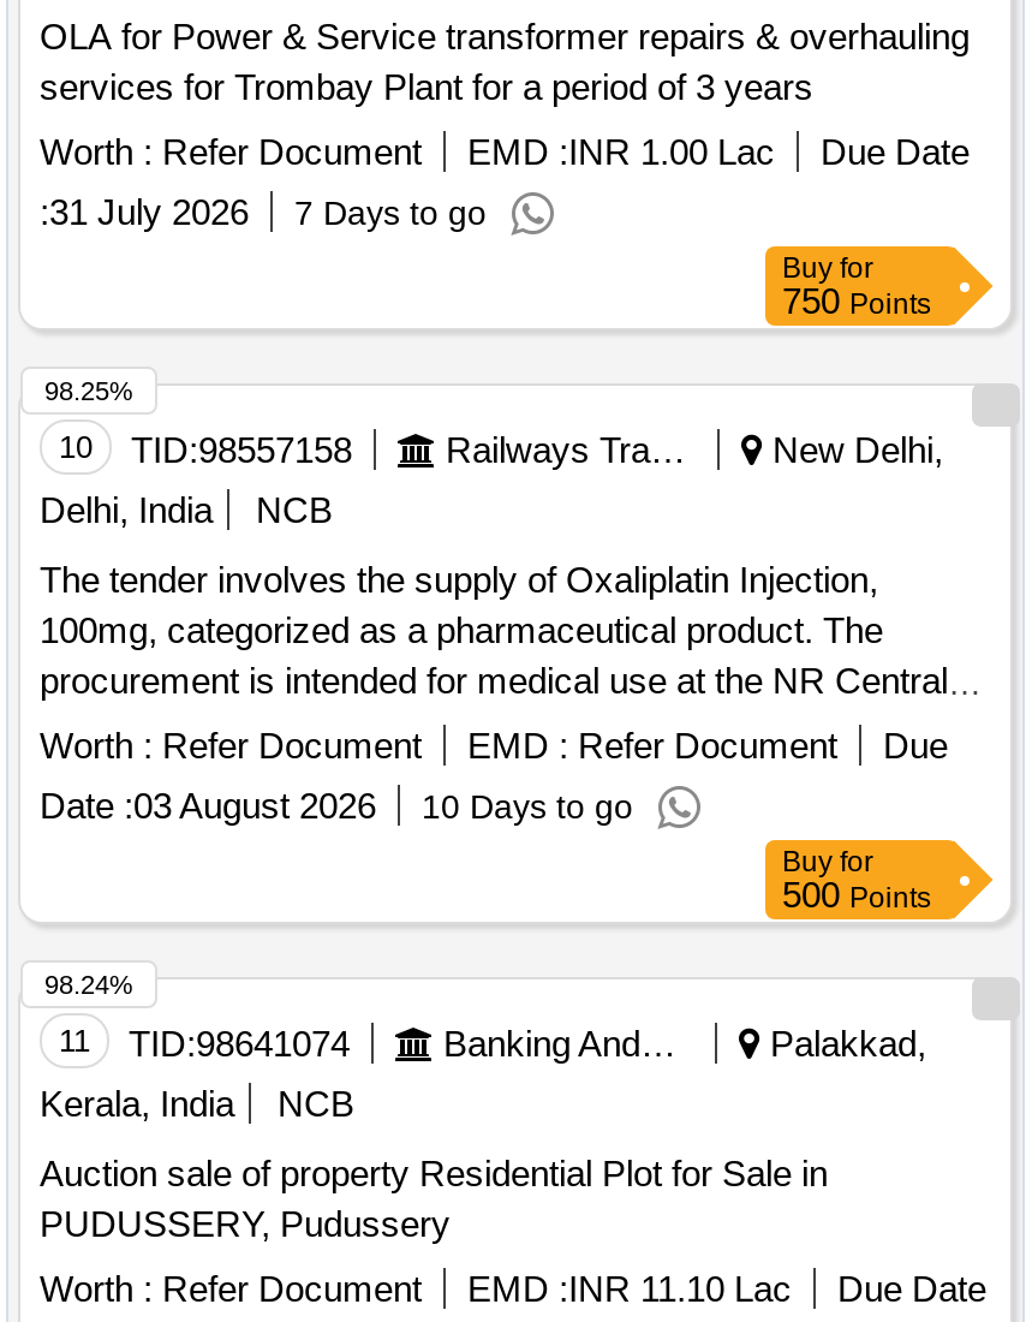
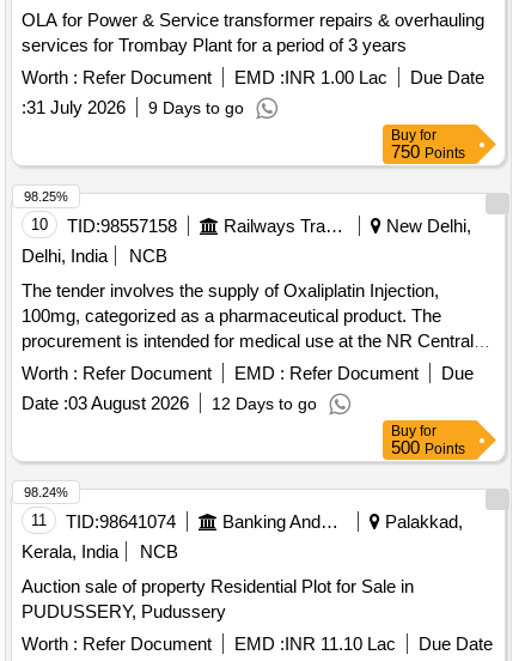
- :31 July 2026 7 Days to go
+ :31 July 2026 9 Days to go

- Date : 03 August 2026 10 Days to go
+ Date : 03 August 2026 12 Days to go
